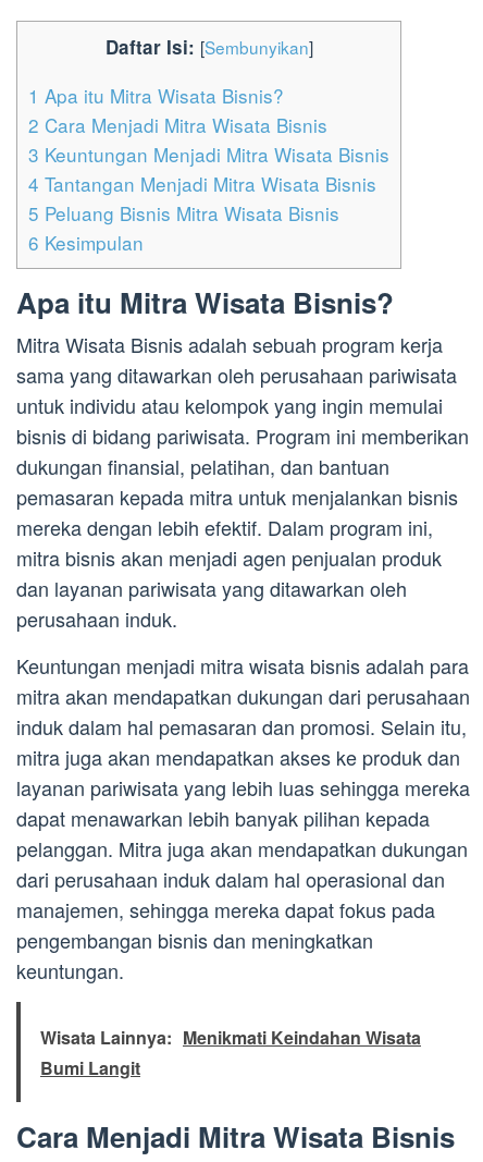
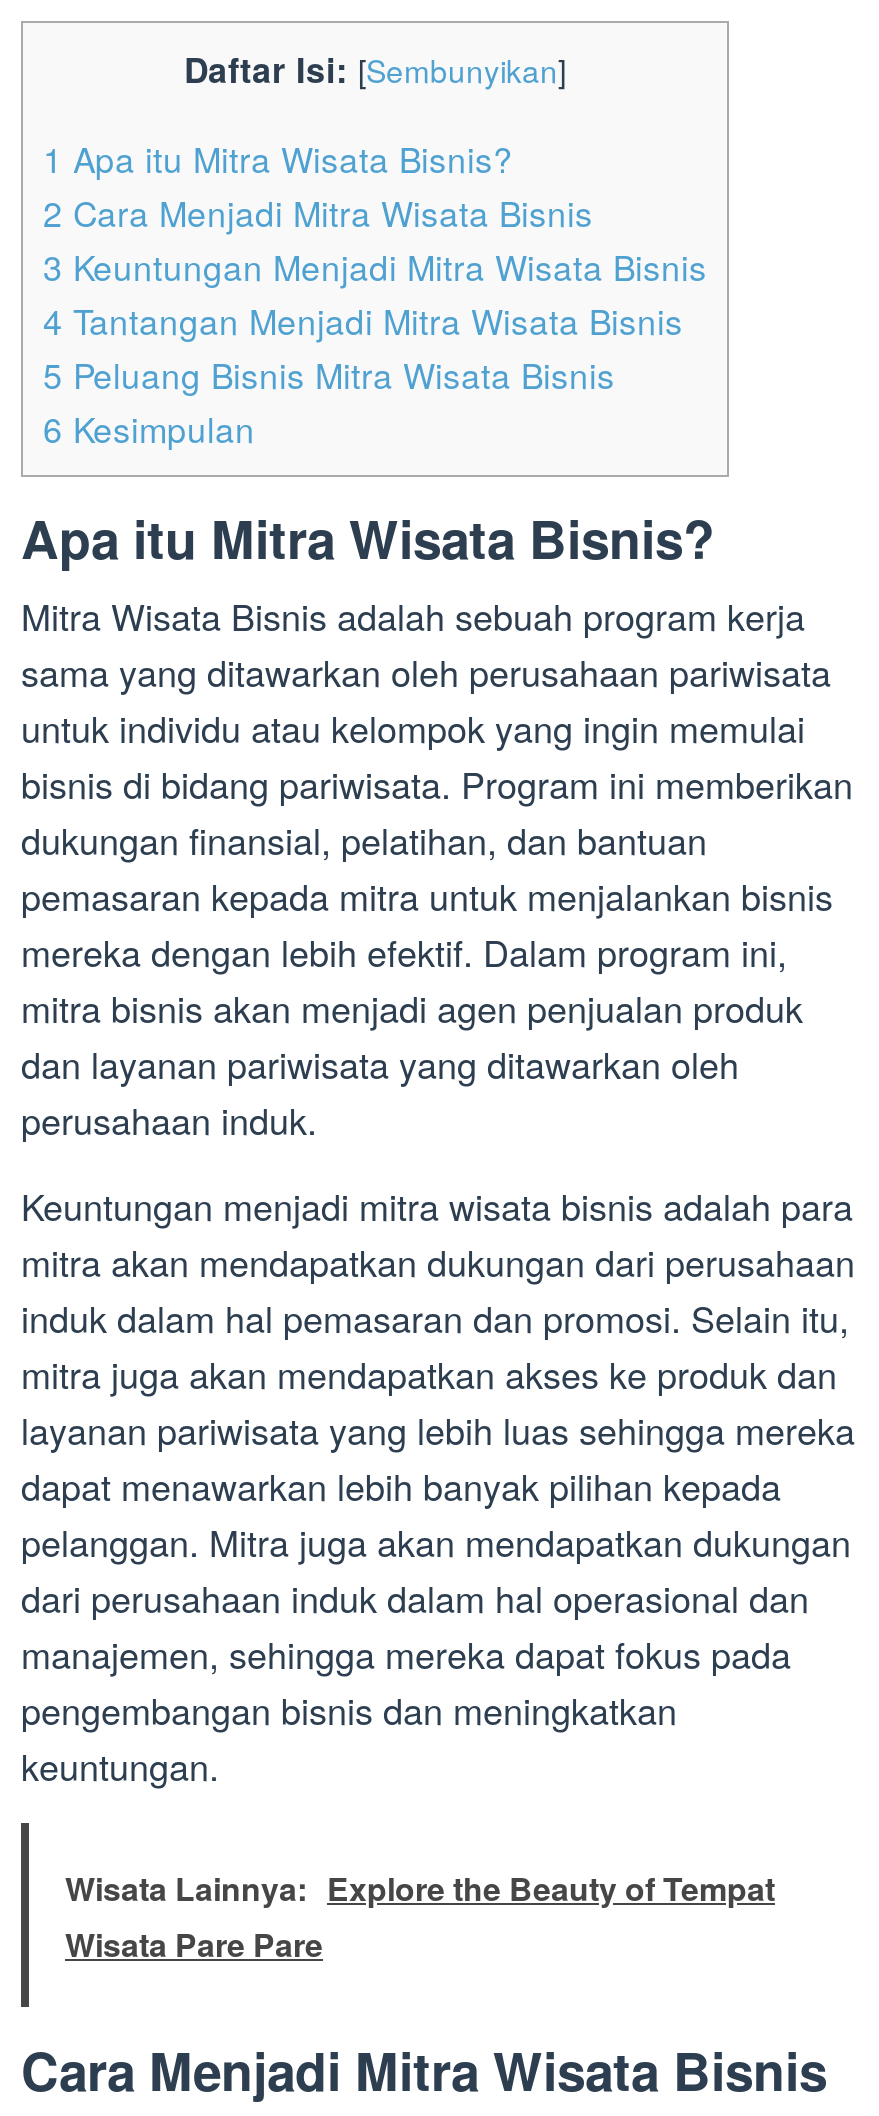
- Wisata Lainnya: Menikmati Keindahan Wisata
- Bumi Langit
+ Wisata Lainnya: Explore the Beauty of Tempat
+ Wisata Pare Pare
